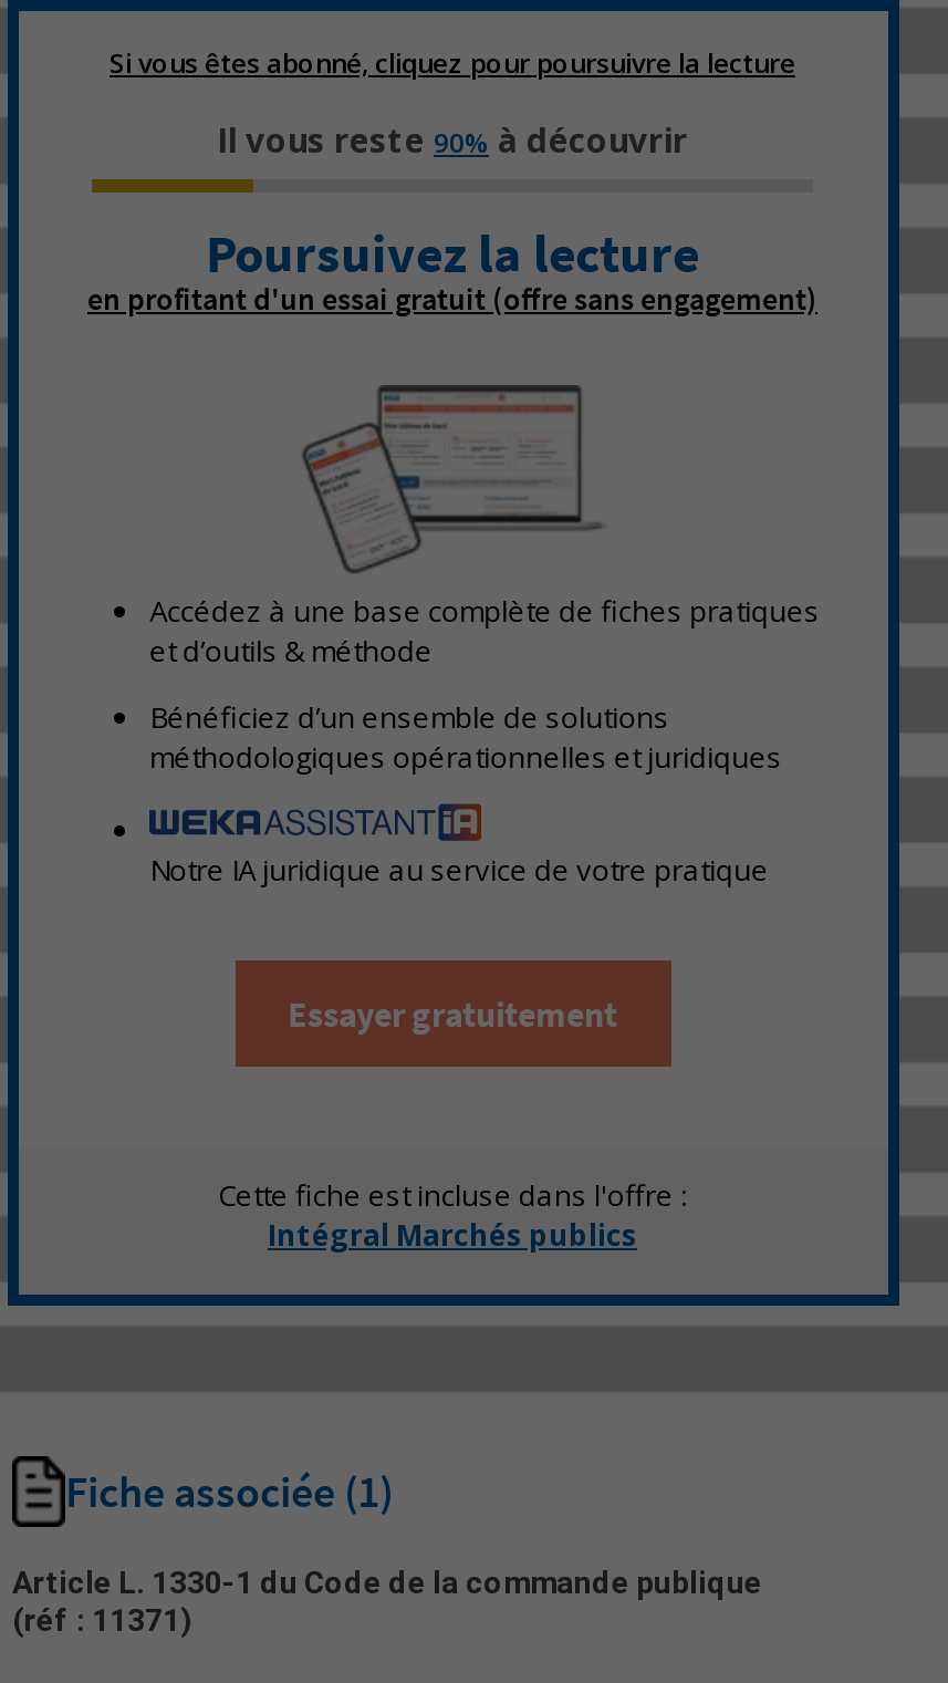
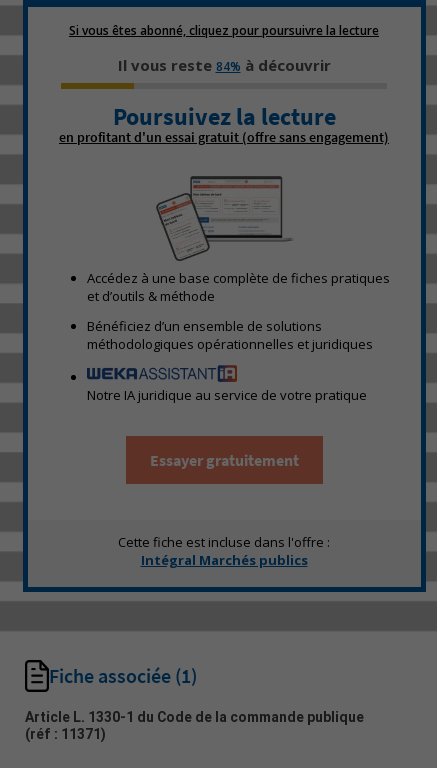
- Il vous reste 90% à découvrir
+ Il vous reste 84% à découvrir
